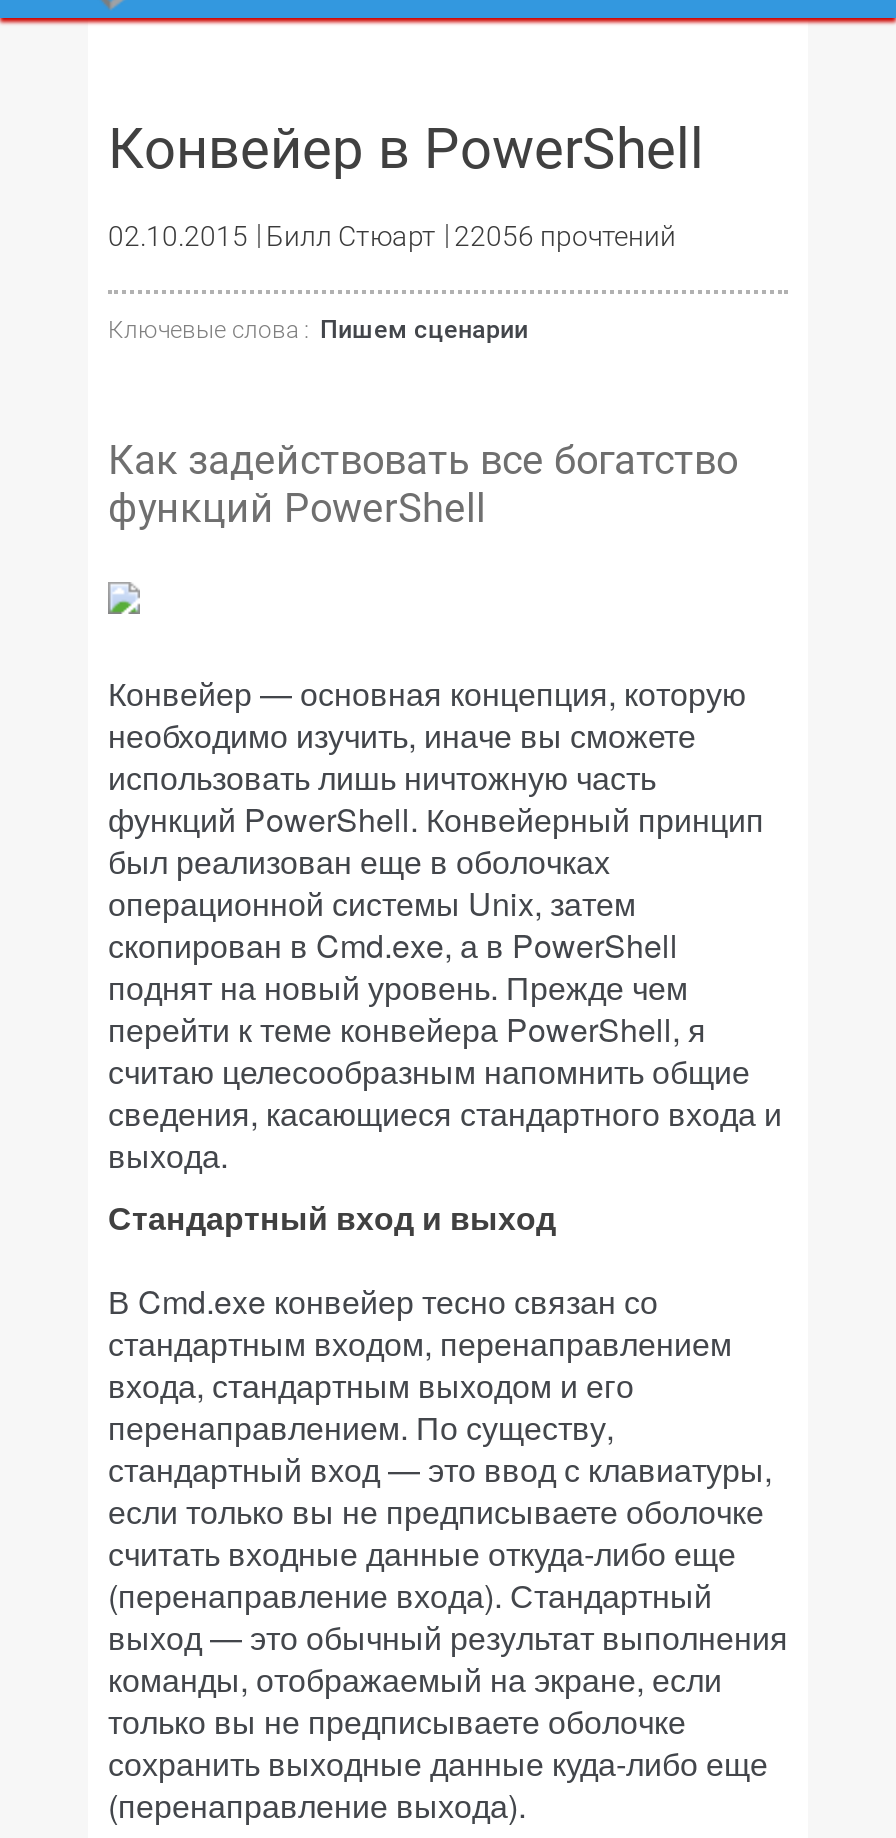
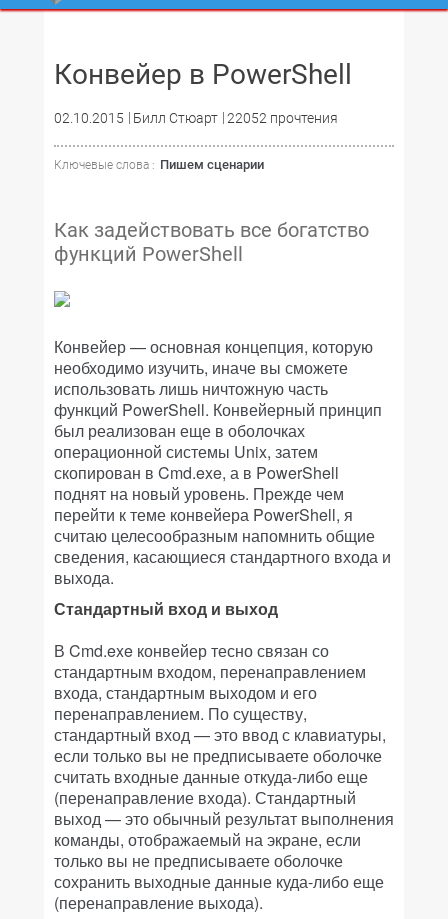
- 02.10.2015 Билл Стюарт 22056 прочтений
+ 02.10.2015 Билл Стюарт 22052 прочтения
